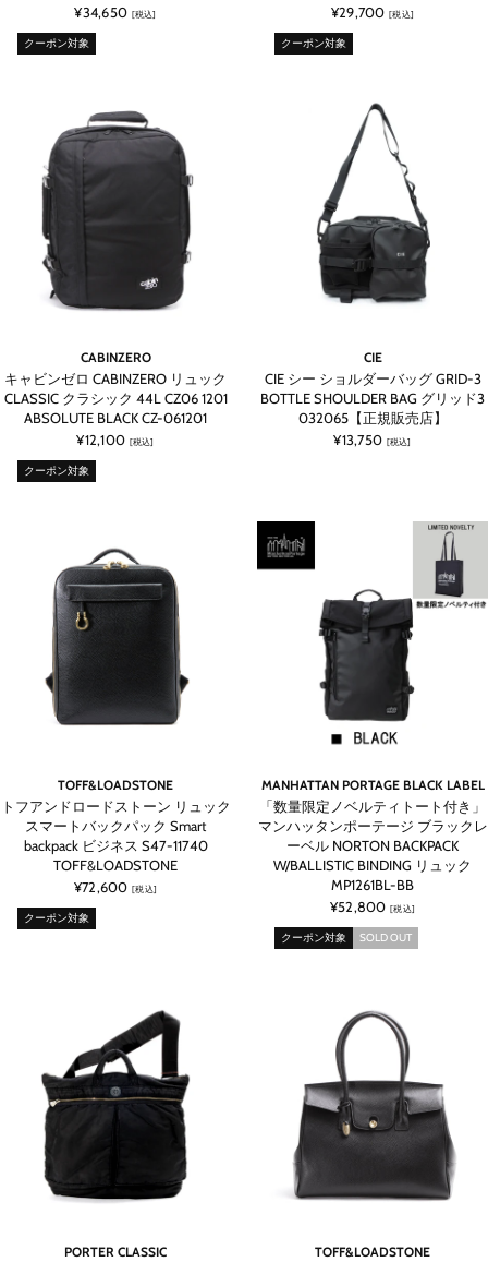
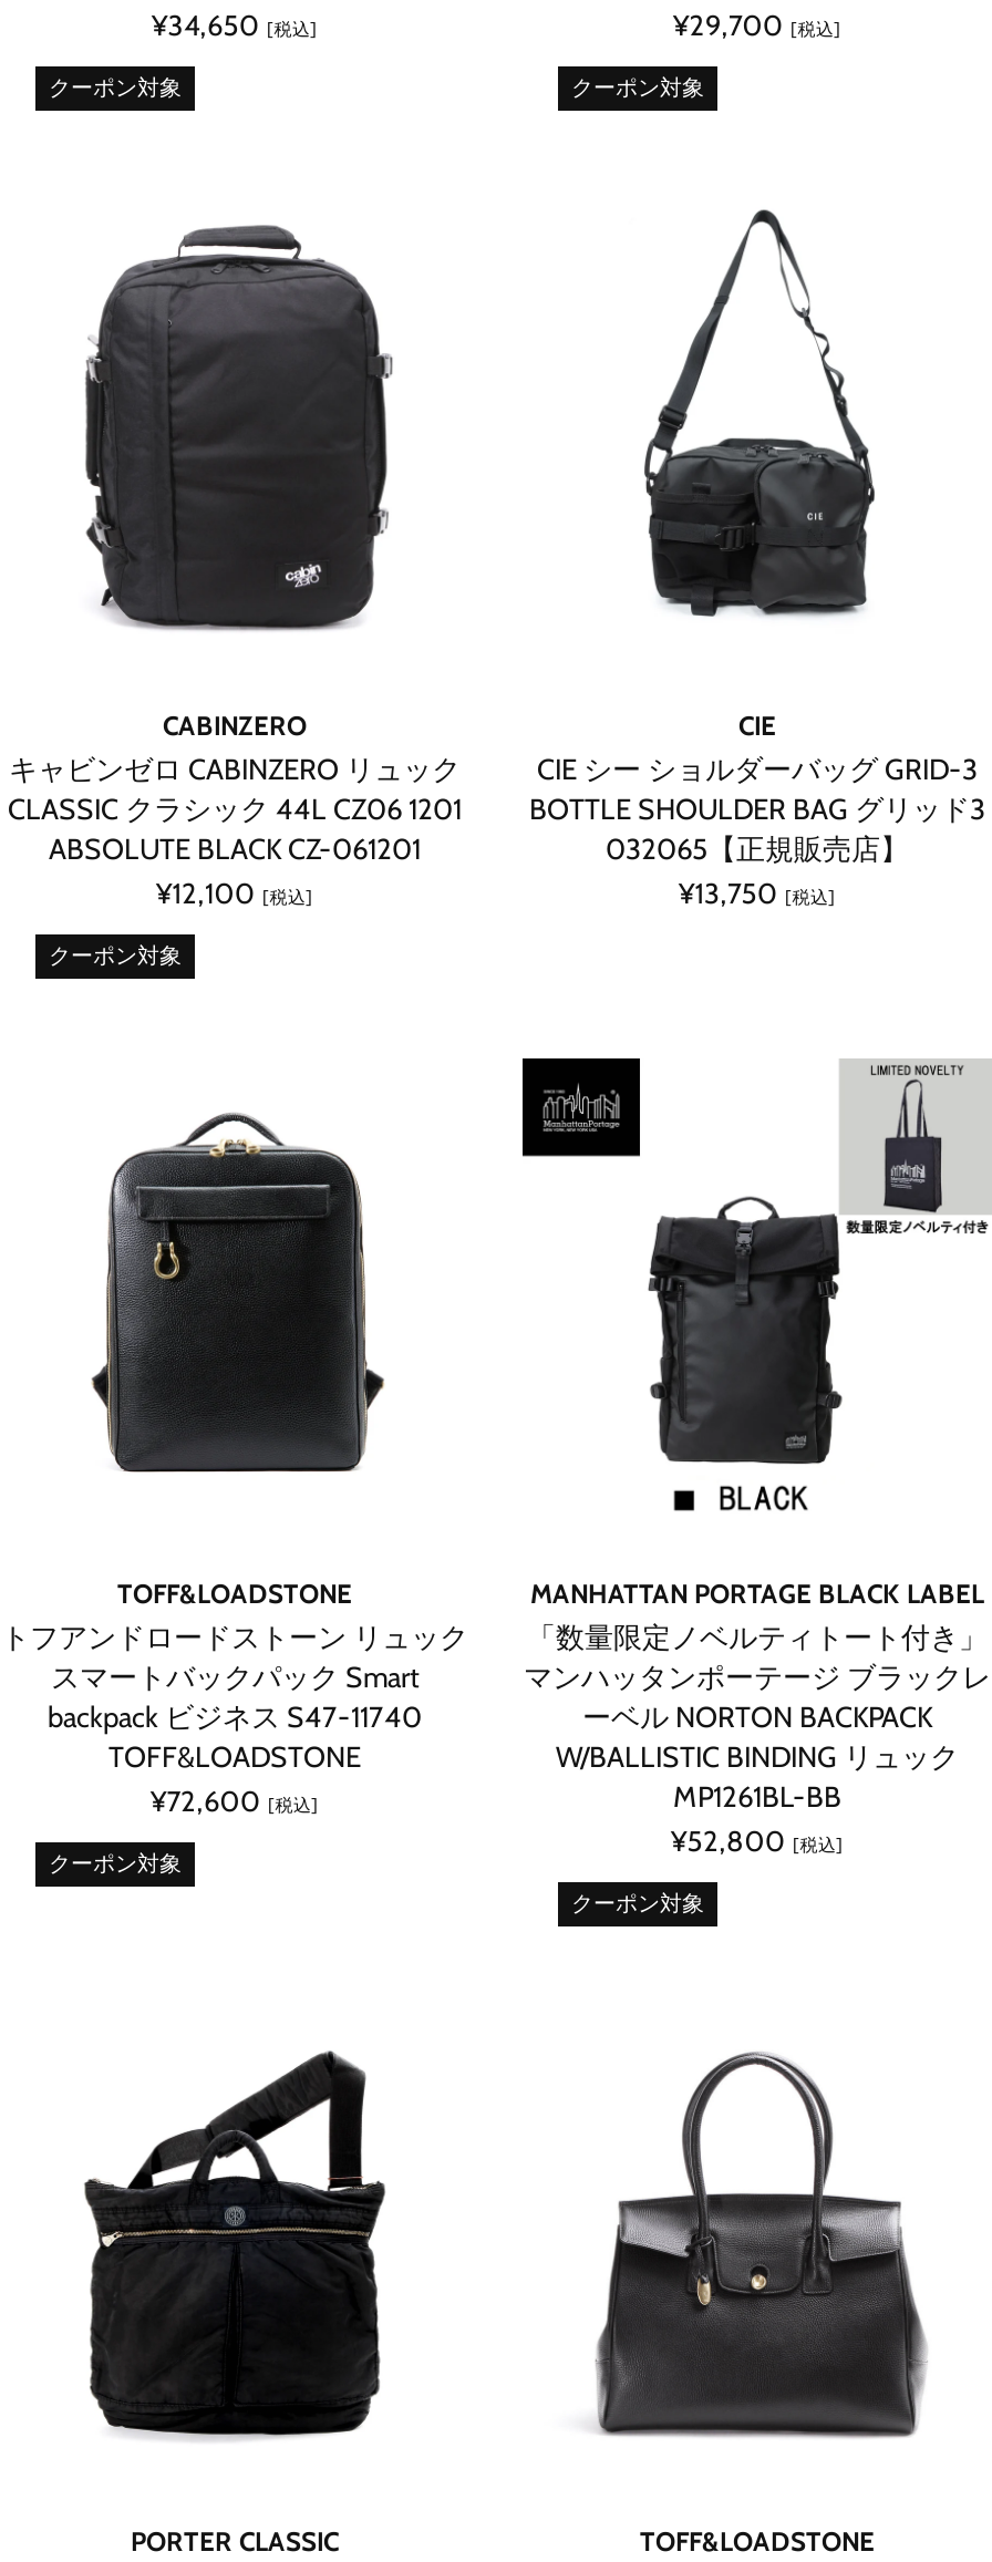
- SOLD OUT
